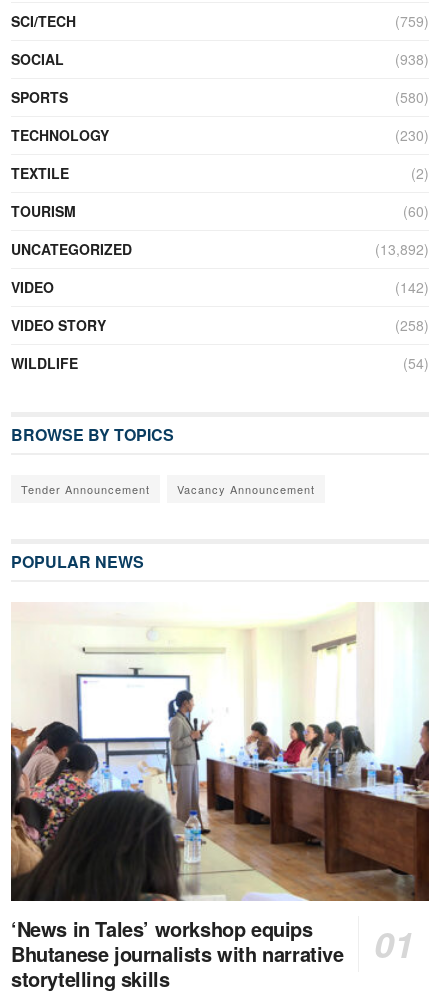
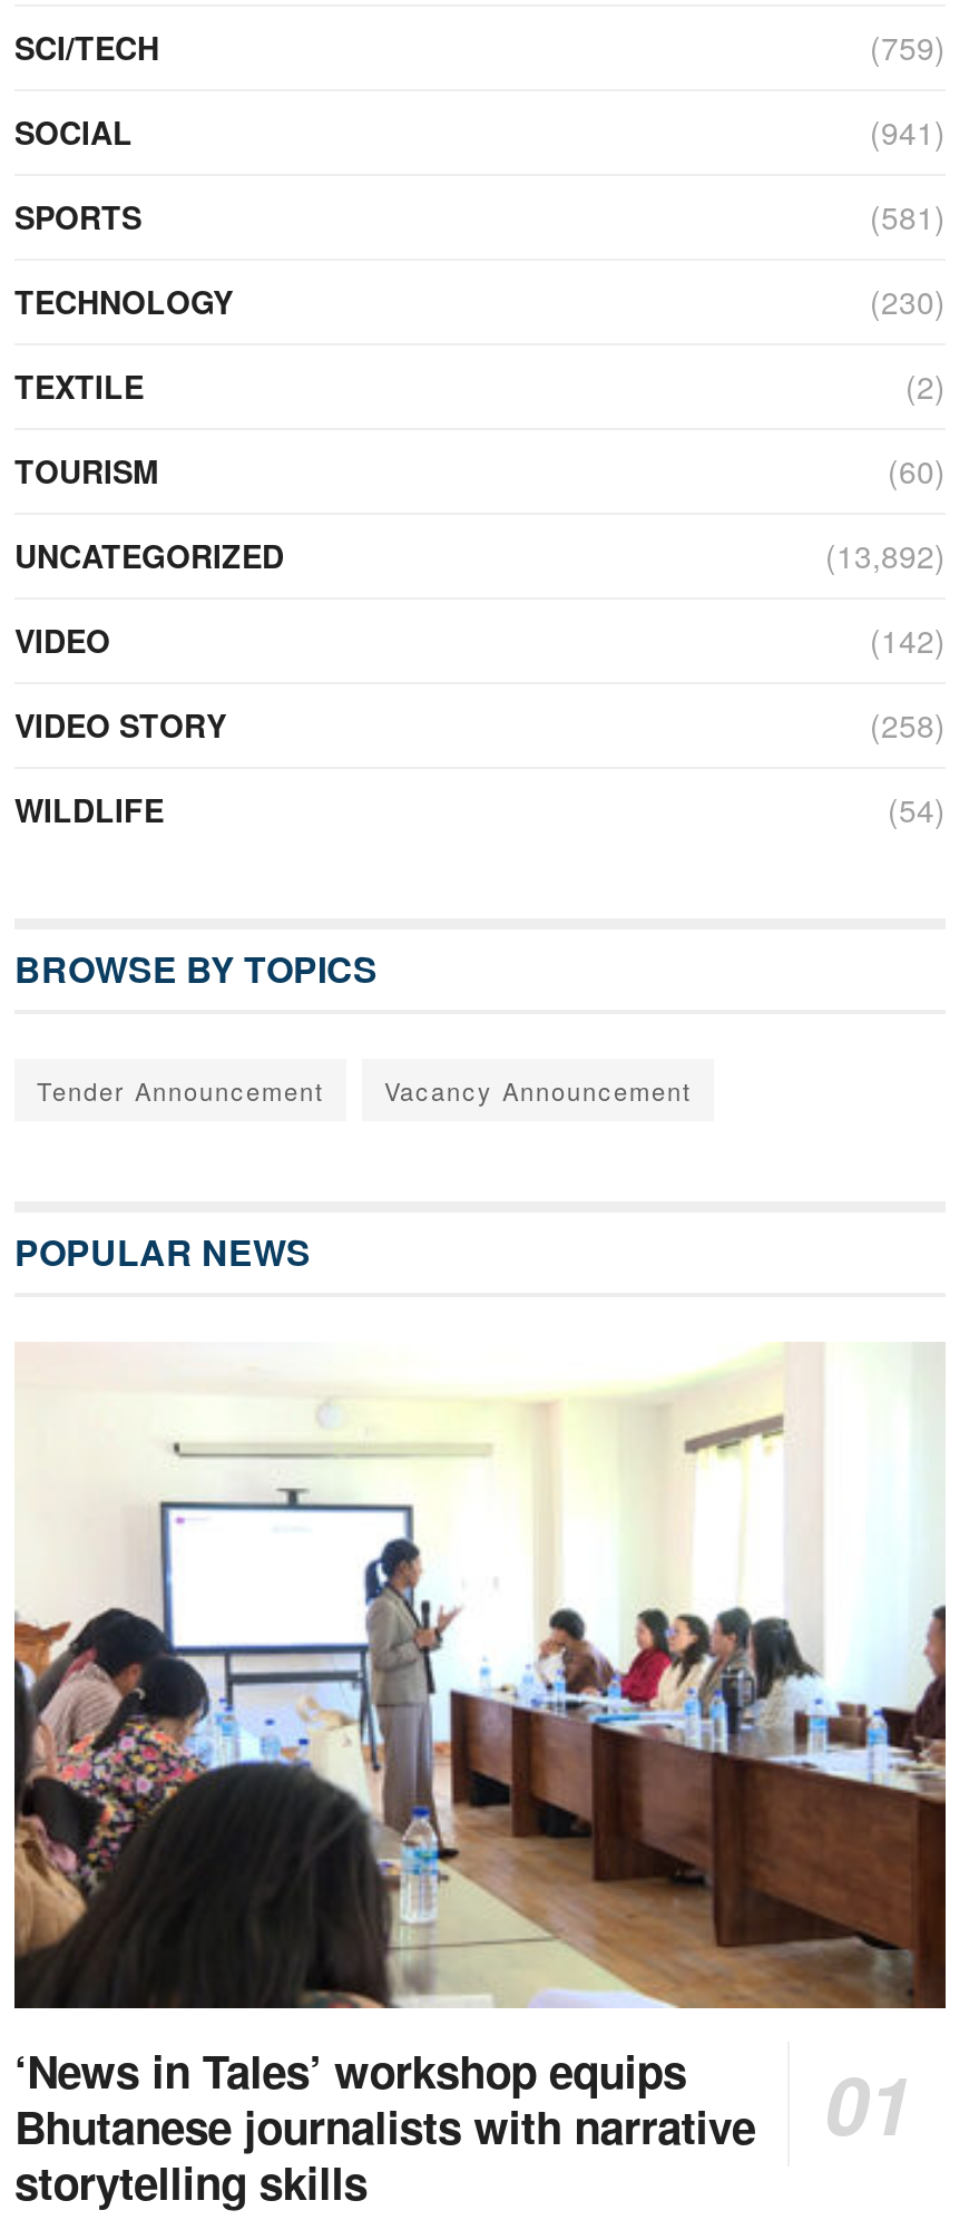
- (938)
+ (941)

- (580)
+ (581)
